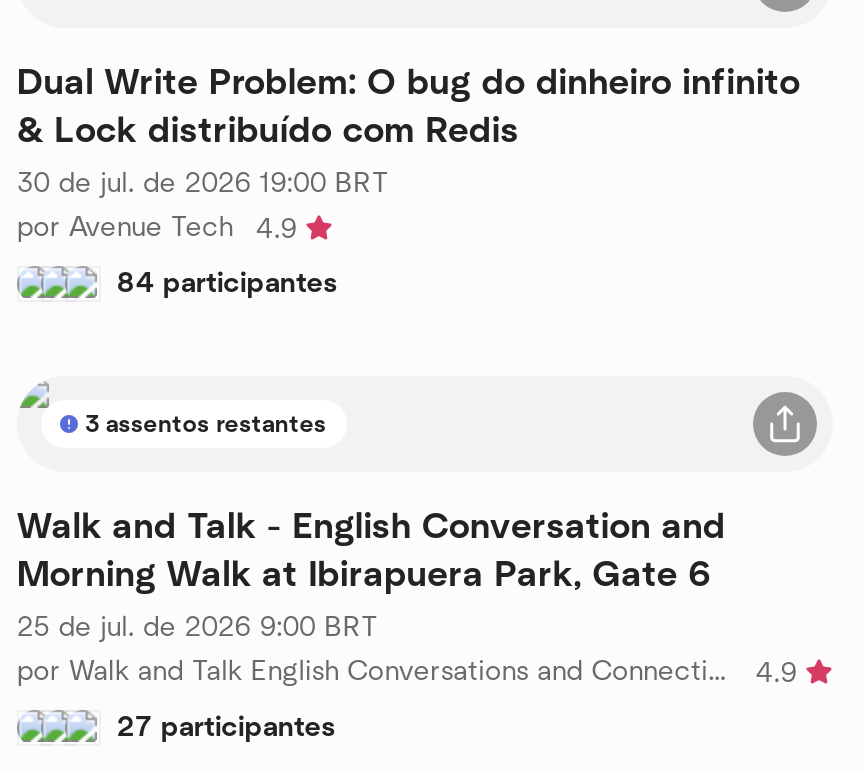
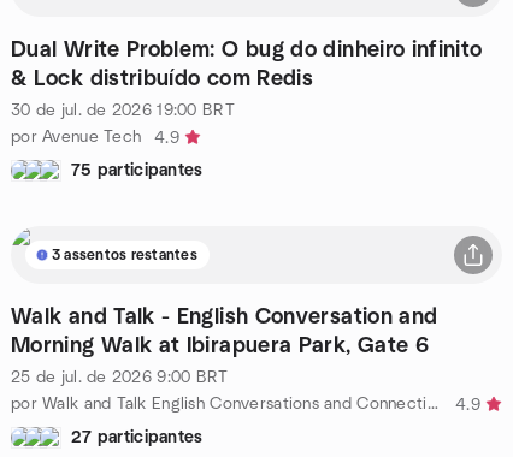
- 84 participantes
+ 75 participantes
